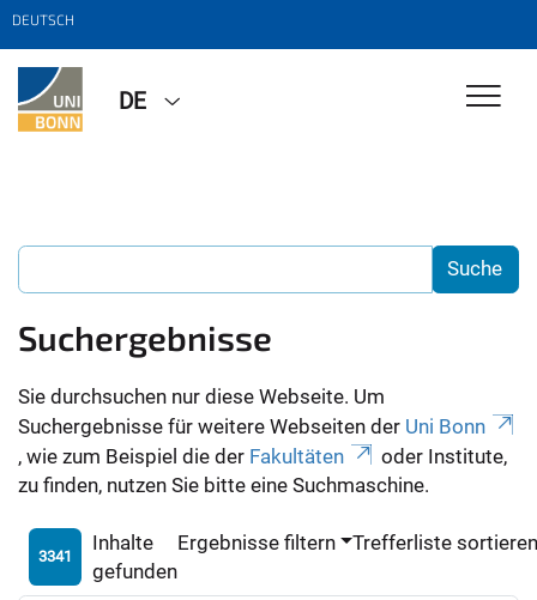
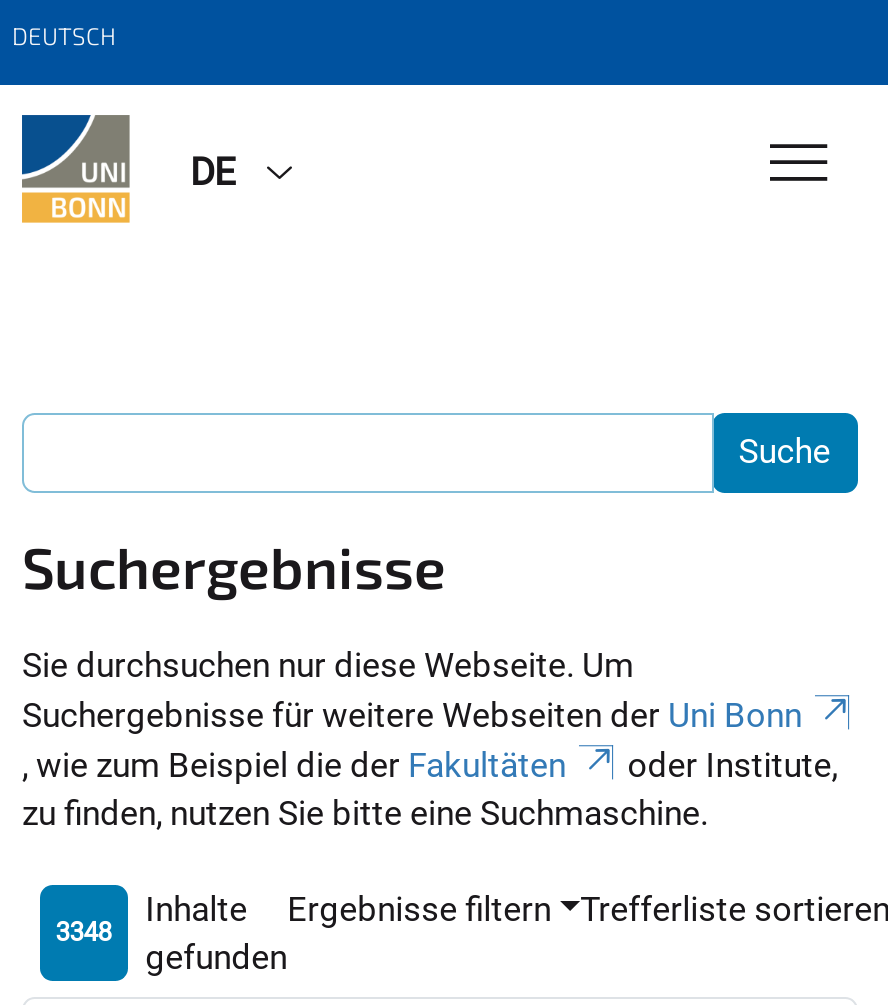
- 3341
+ 3348
